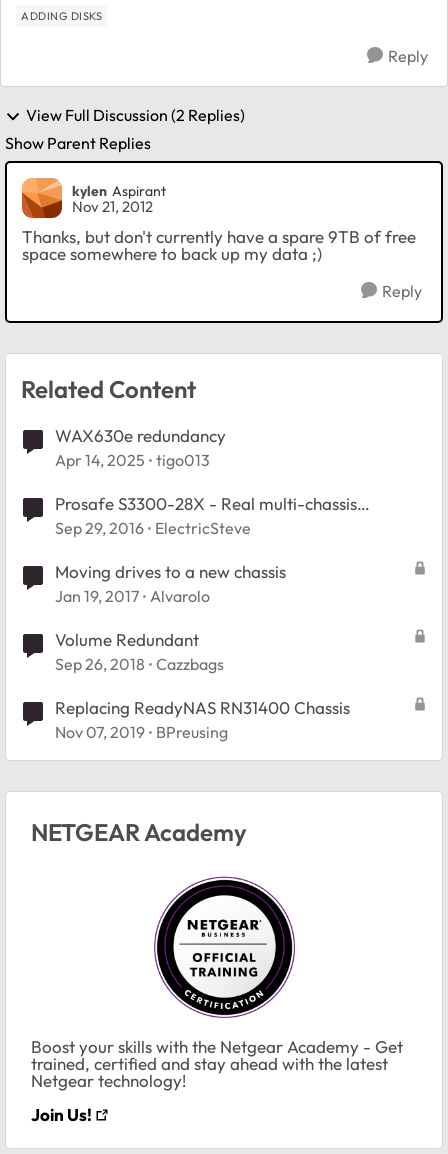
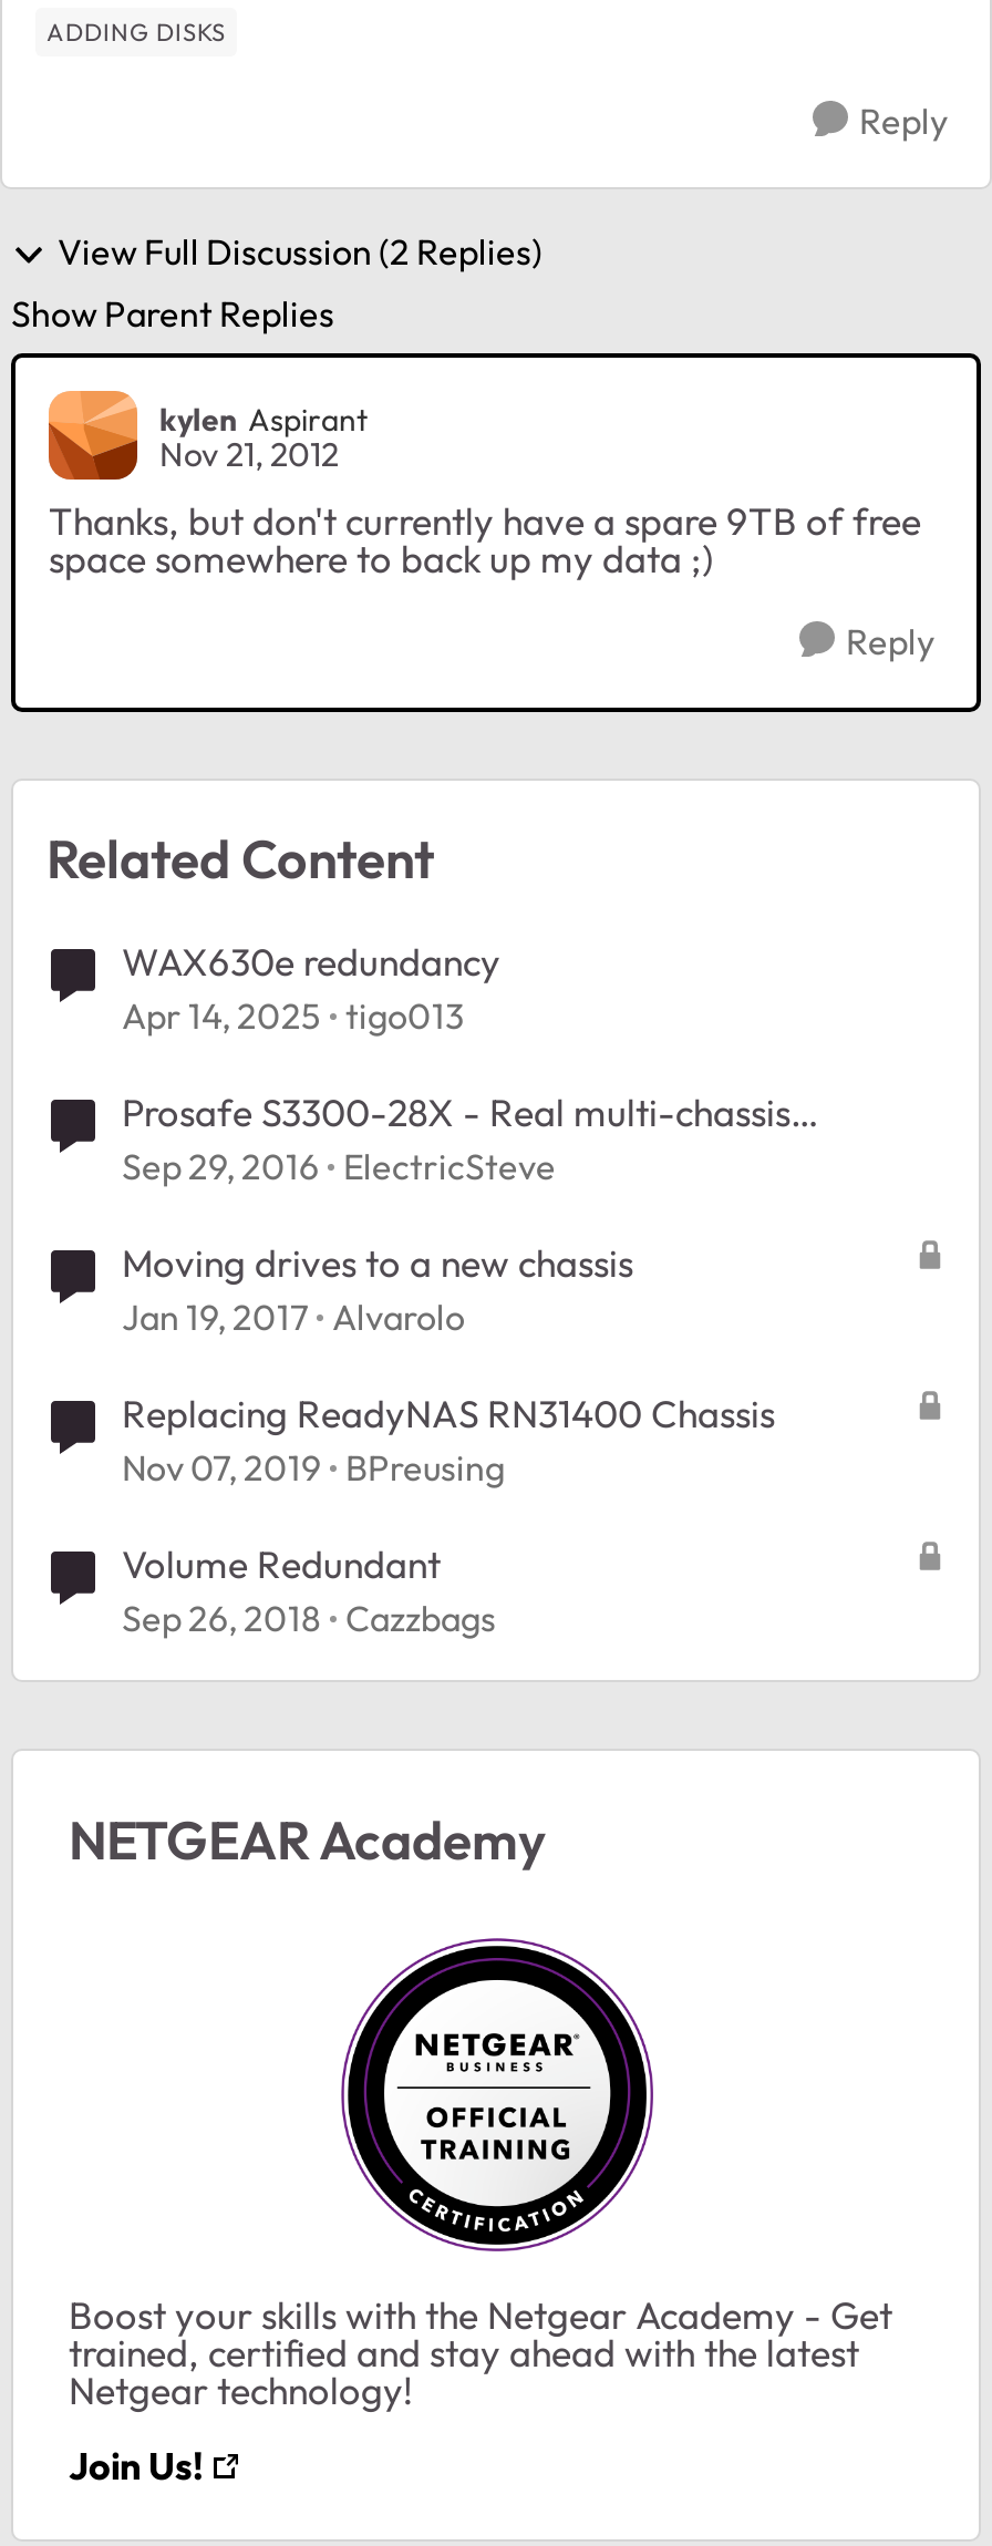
moved down: Volume Redundant | Sep 26, 2018 Cazzbags

moved up: Replacing ReadyNAS RN31400 Chassis | Nov 07, 2019 BPreusing
